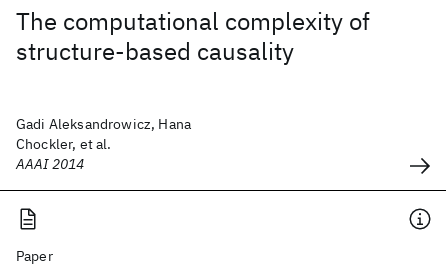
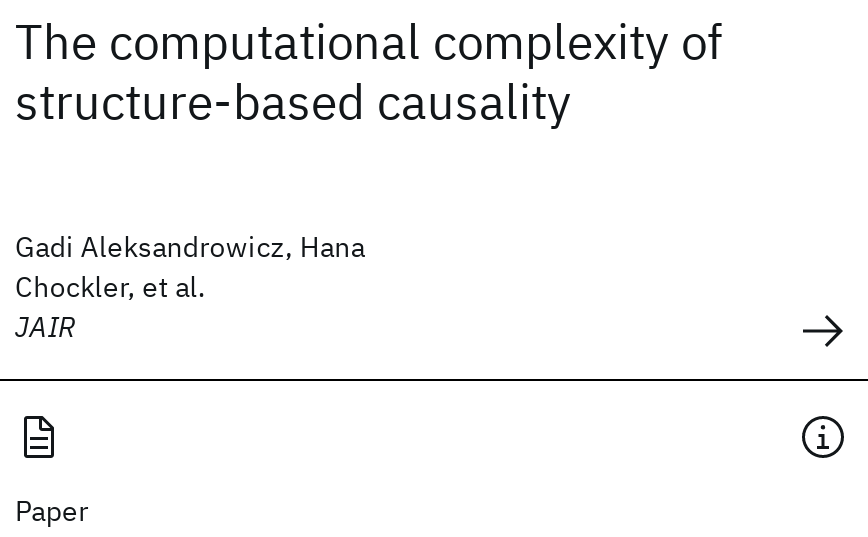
- AAAI 2014
+ JAIR
